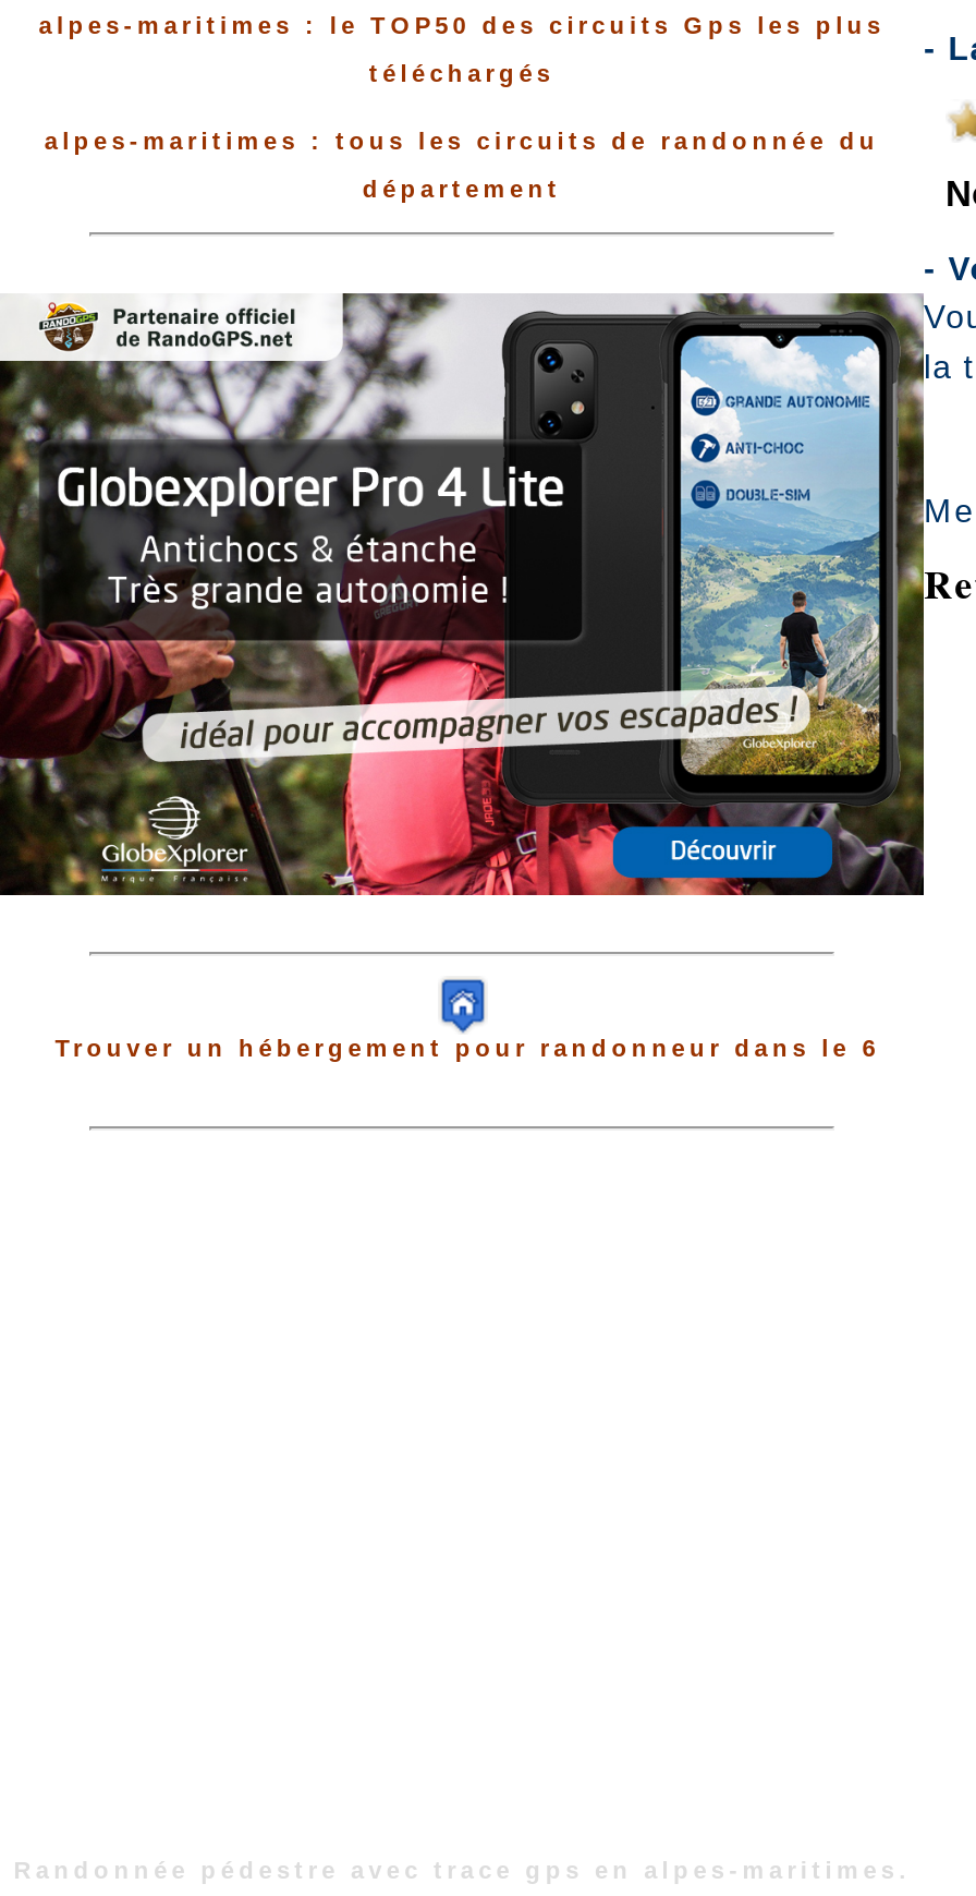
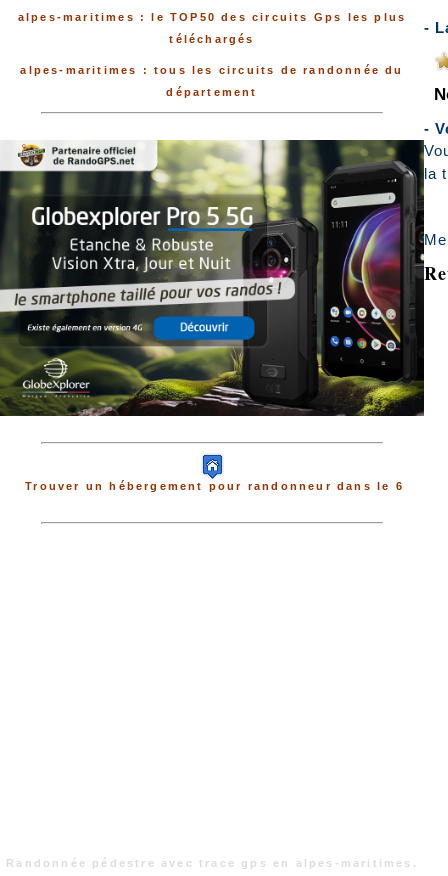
- [image]
+ [image]
